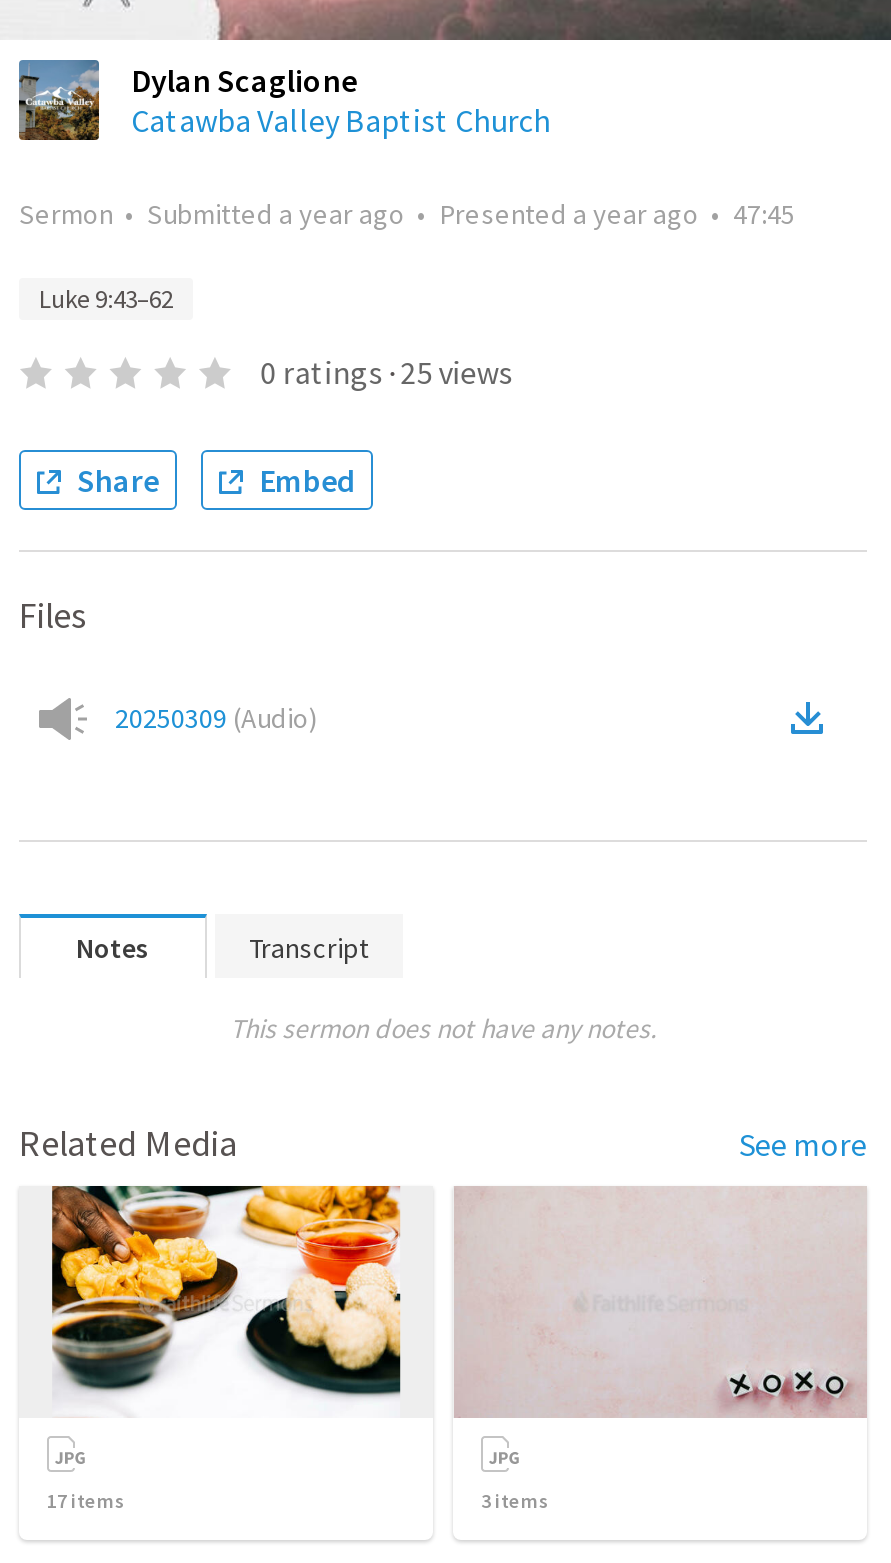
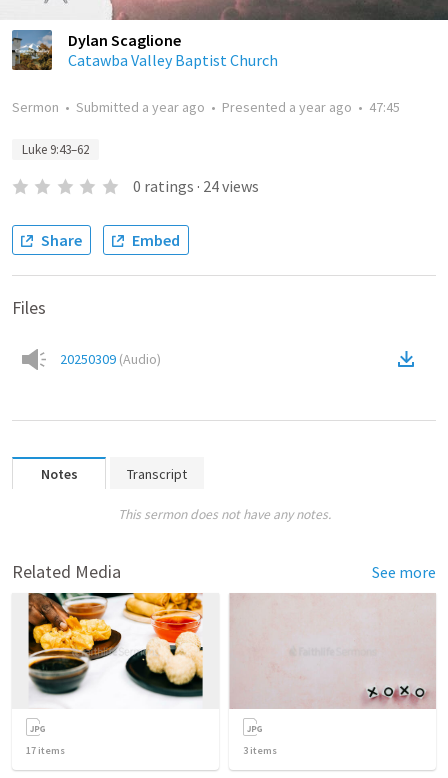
- 0 ratings · 25 views
+ 0 ratings · 24 views
